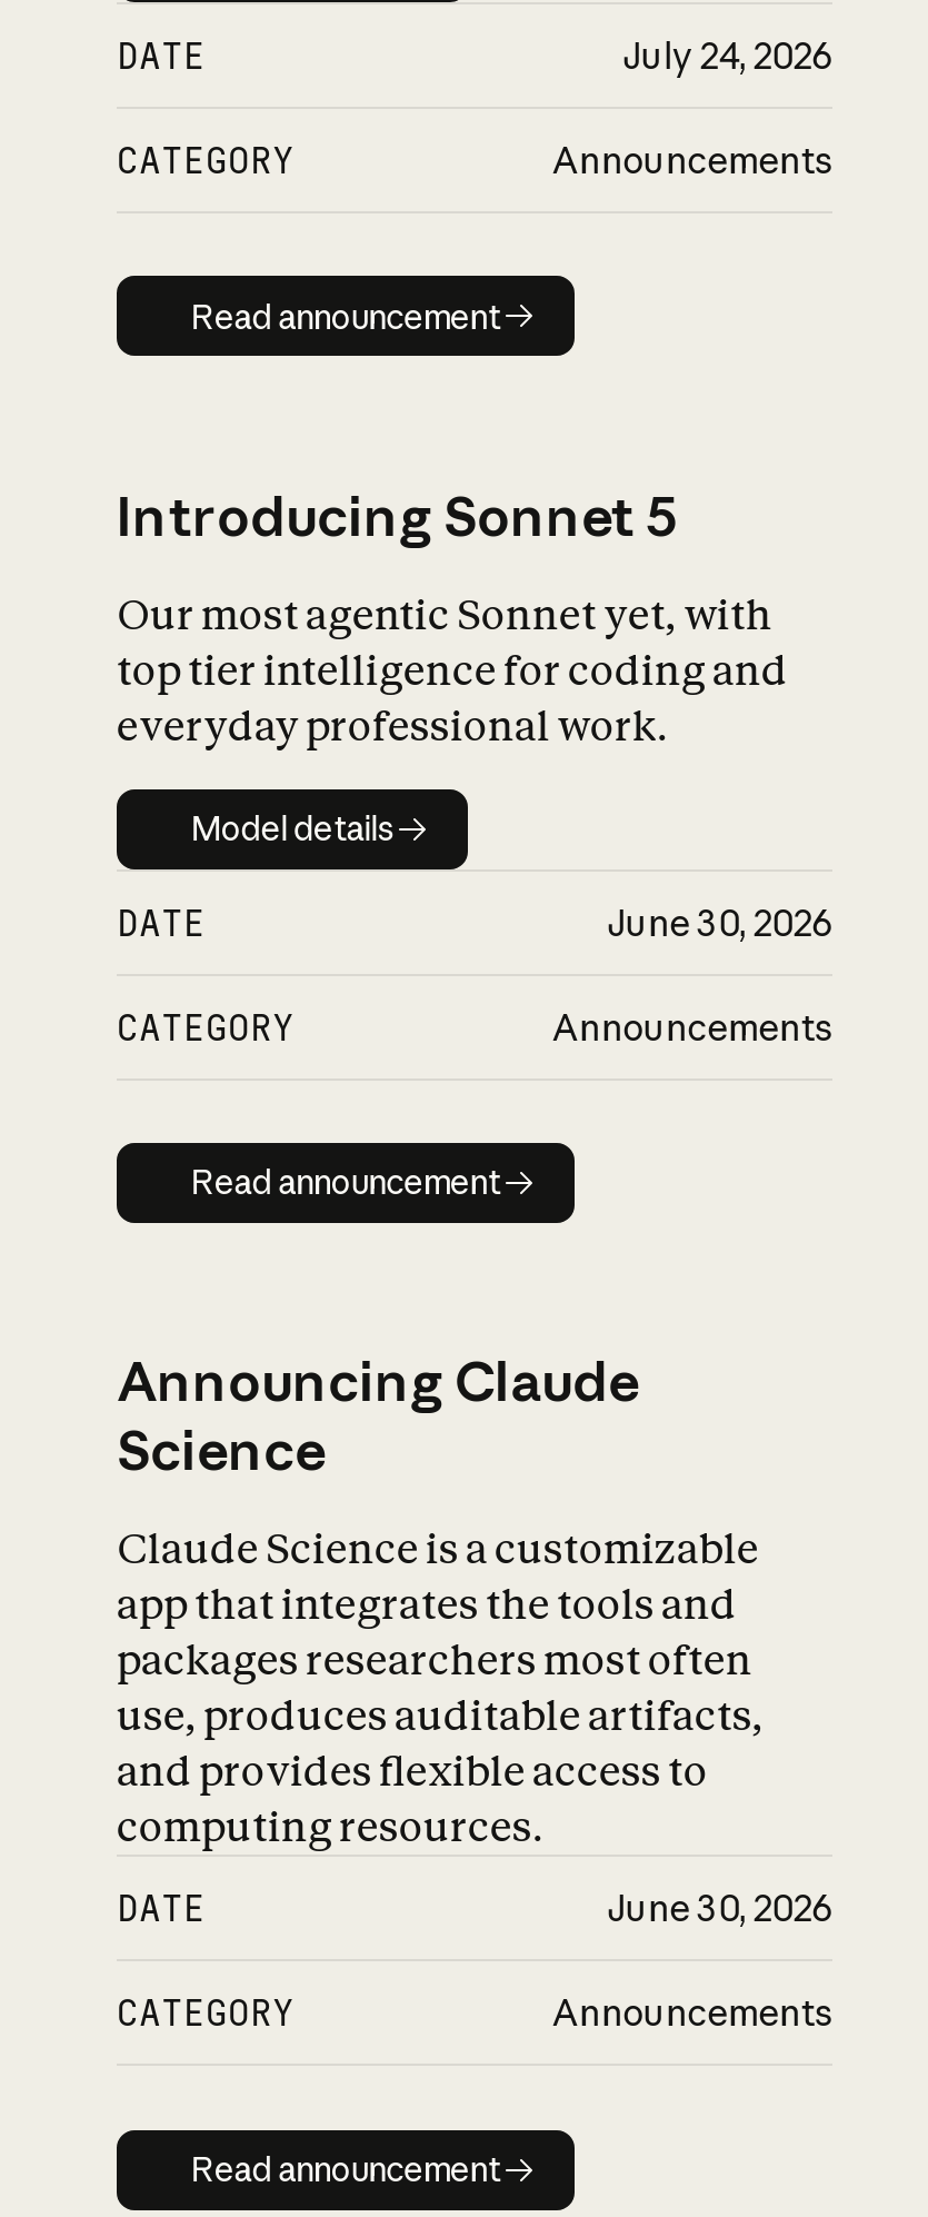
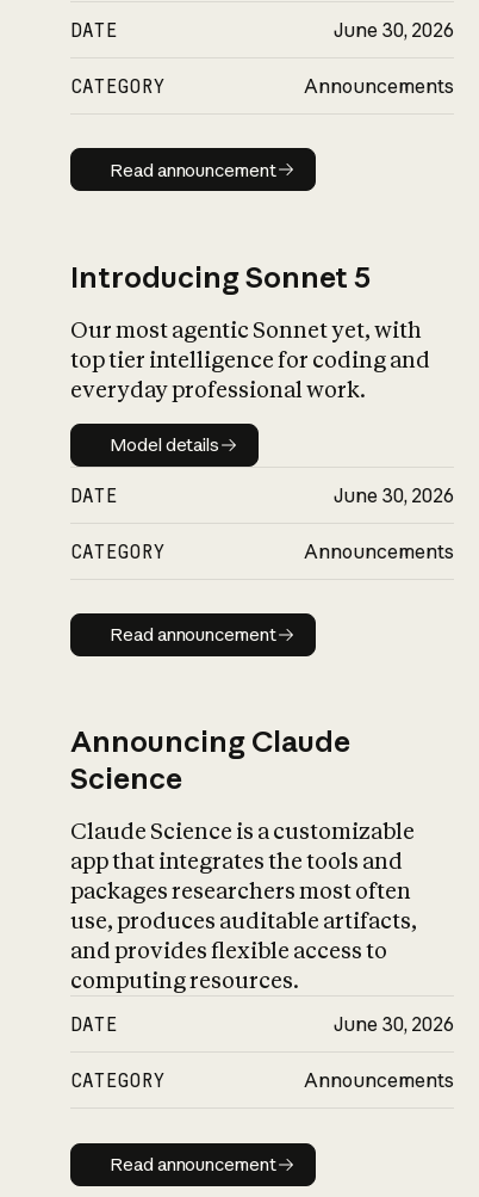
- July 24, 2026
+ June 30, 2026
